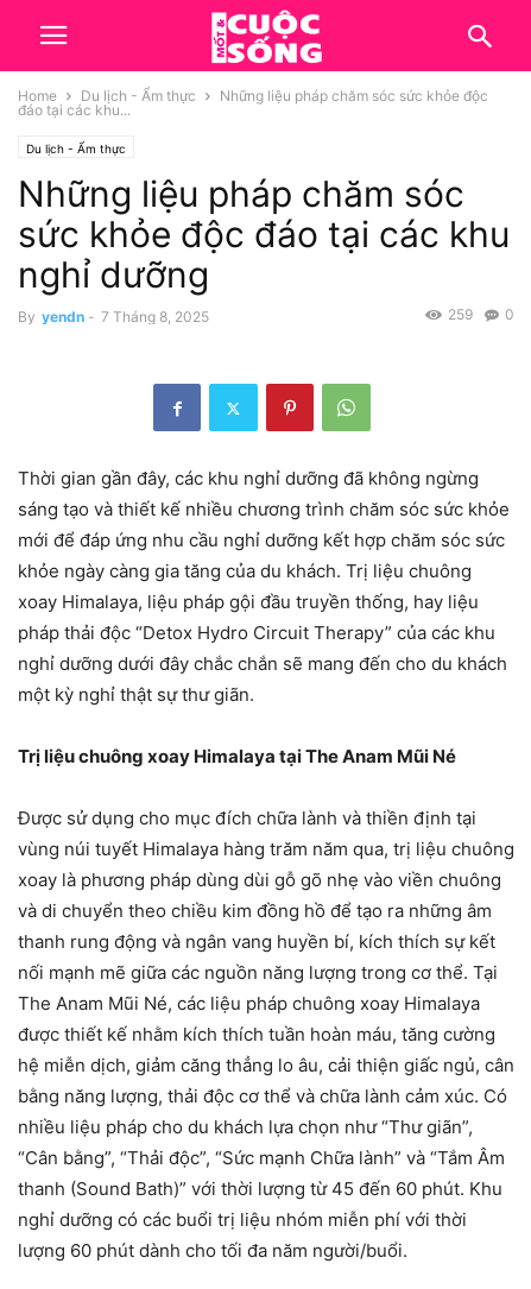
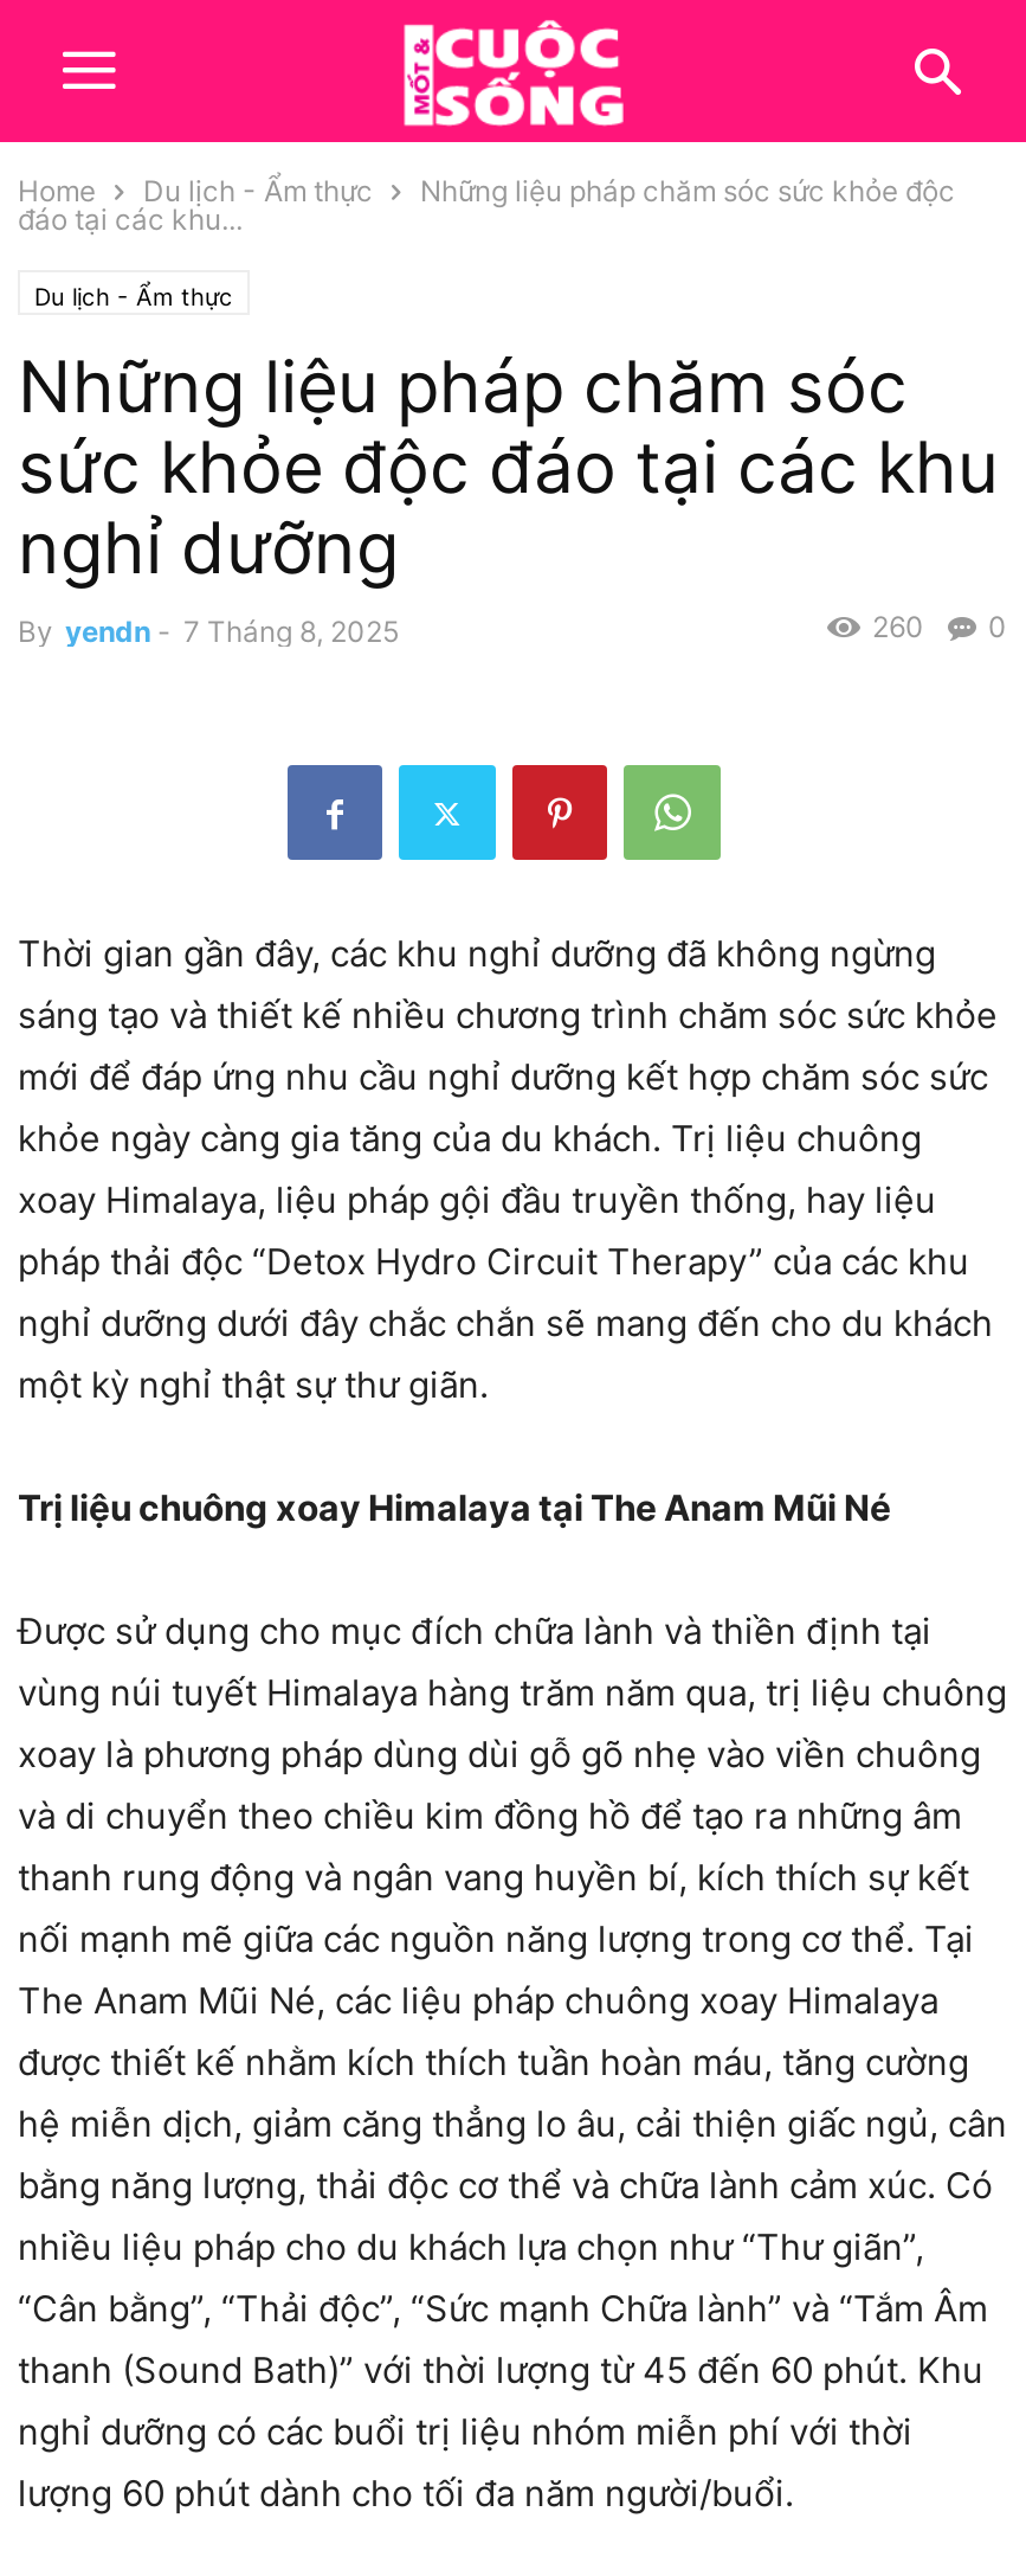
- 259 0
+ 260 0
